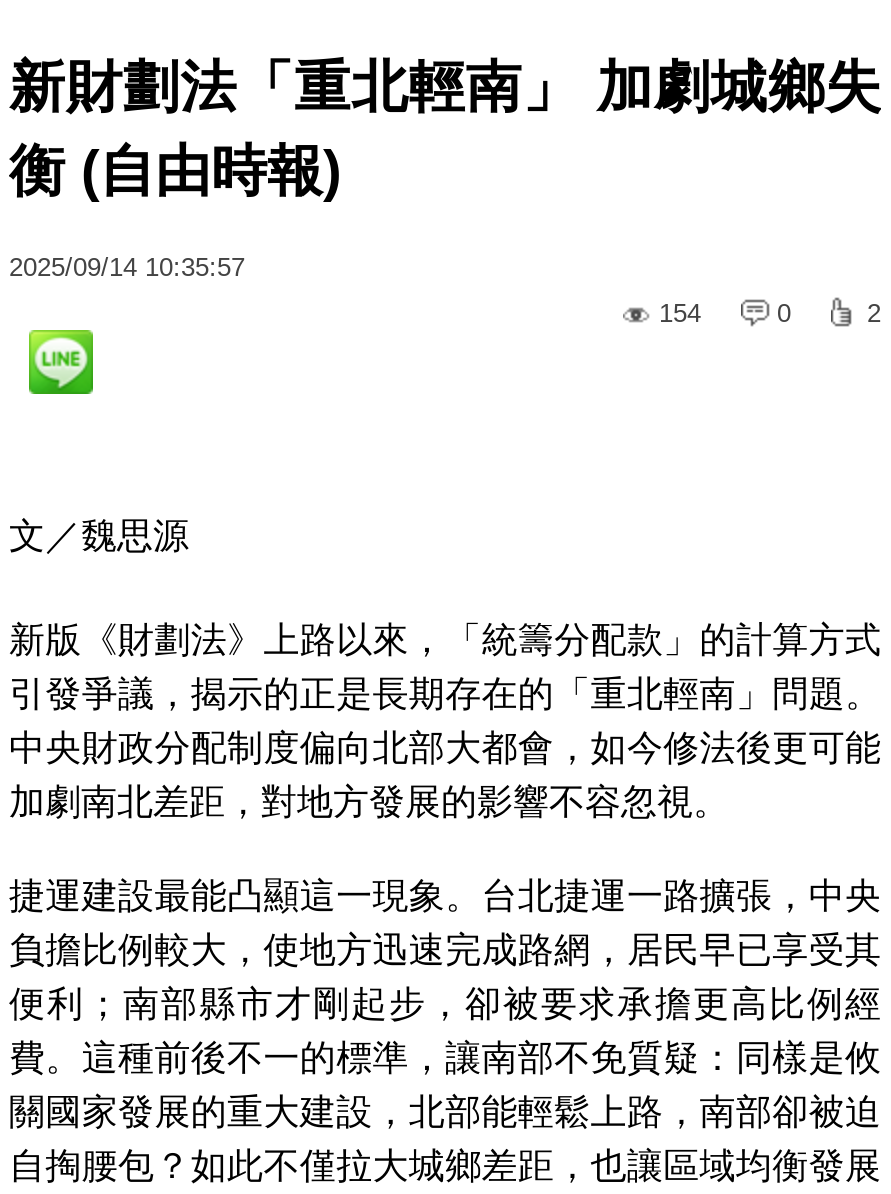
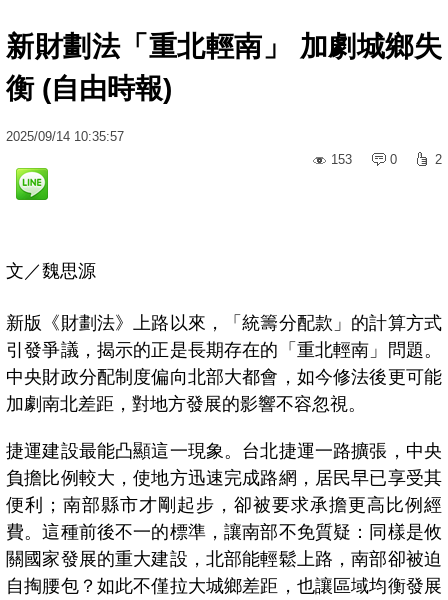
- 154
+ 153
